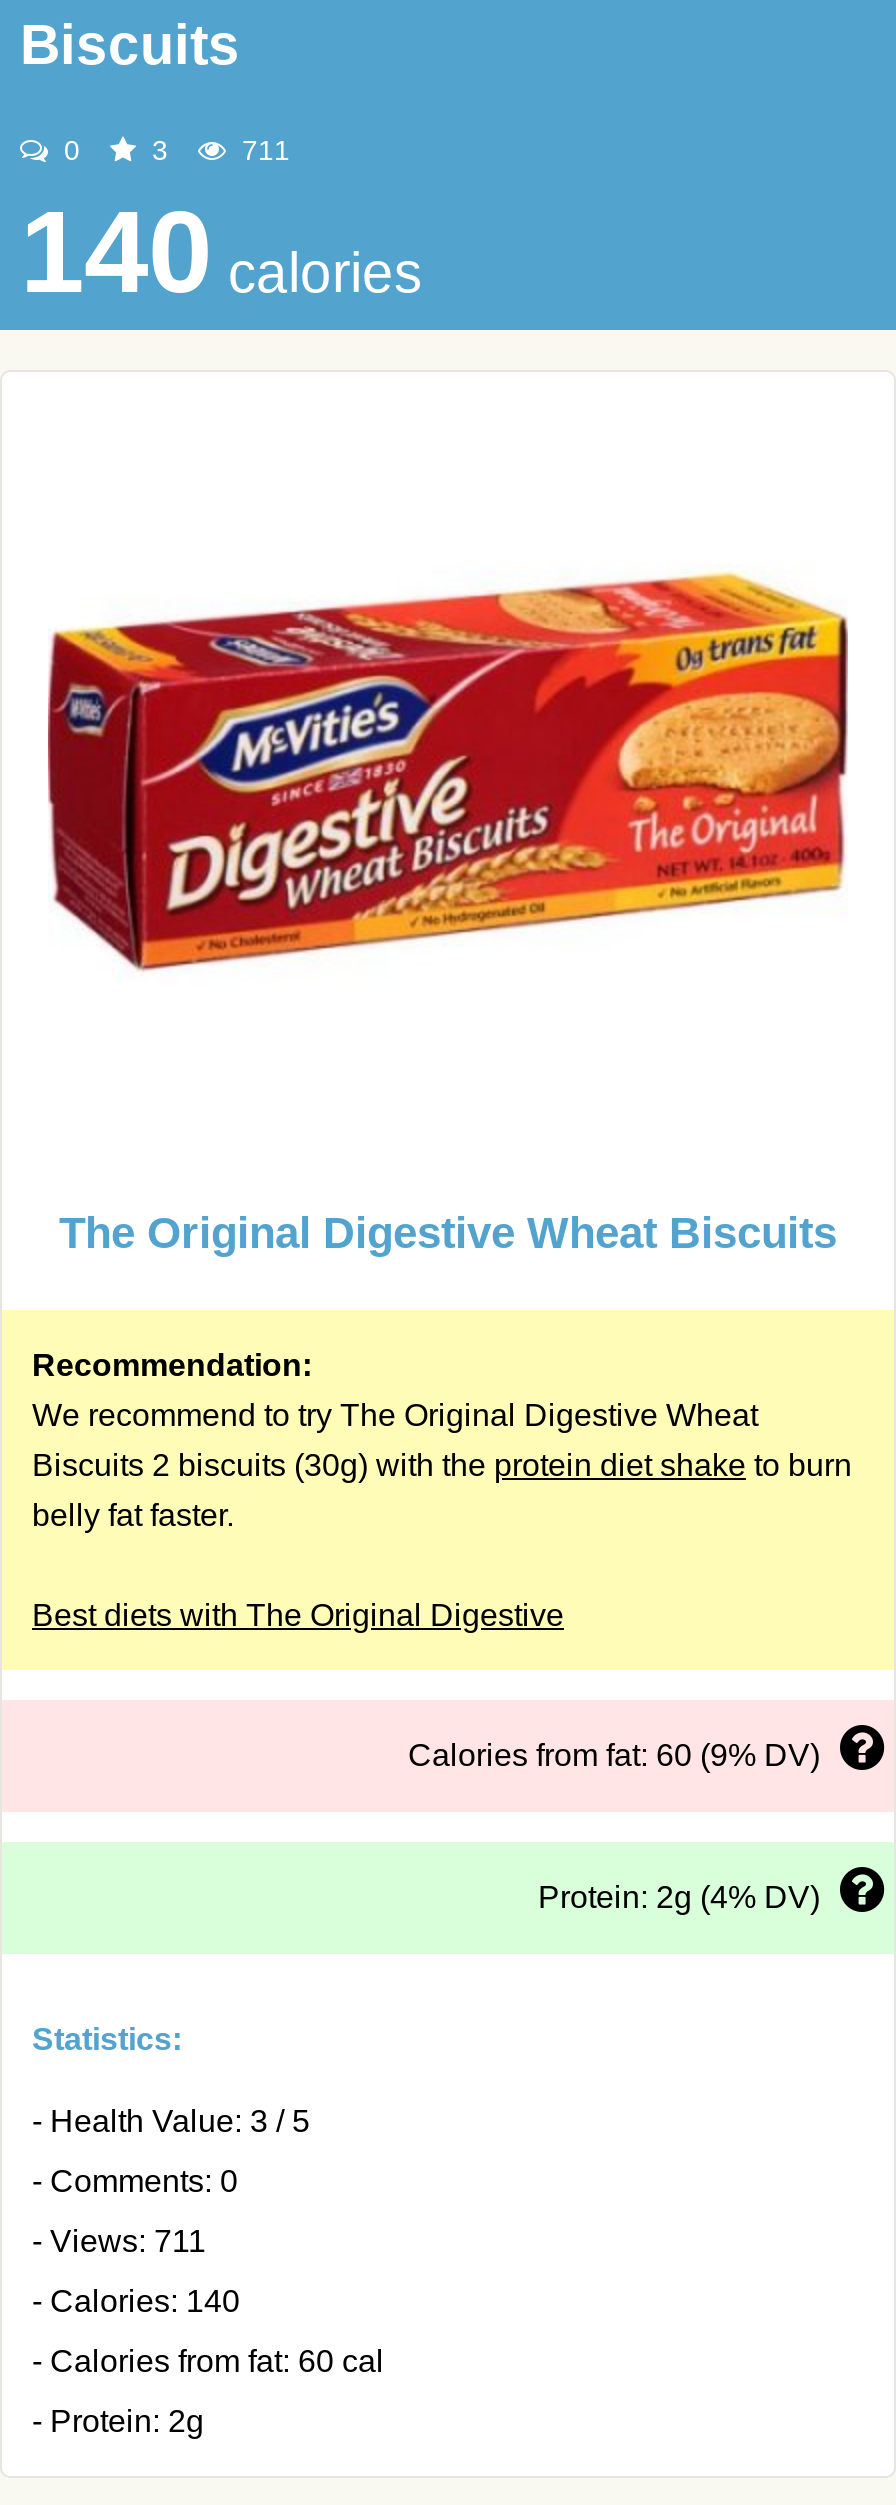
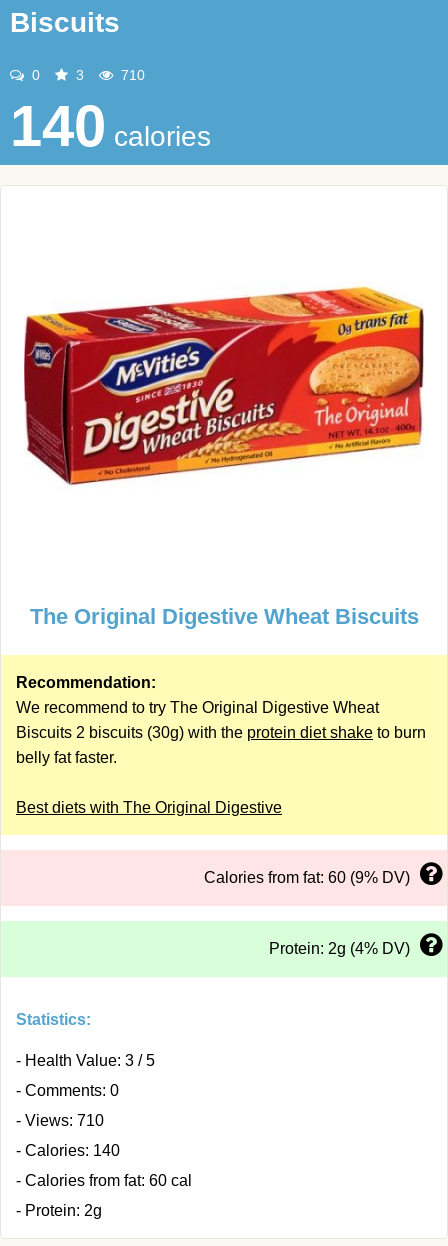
- 711
+ 710

- - Views: 711
+ - Views: 710
